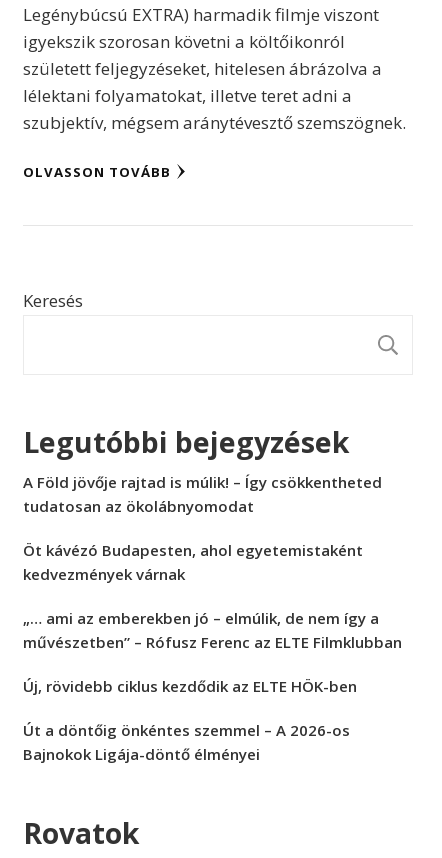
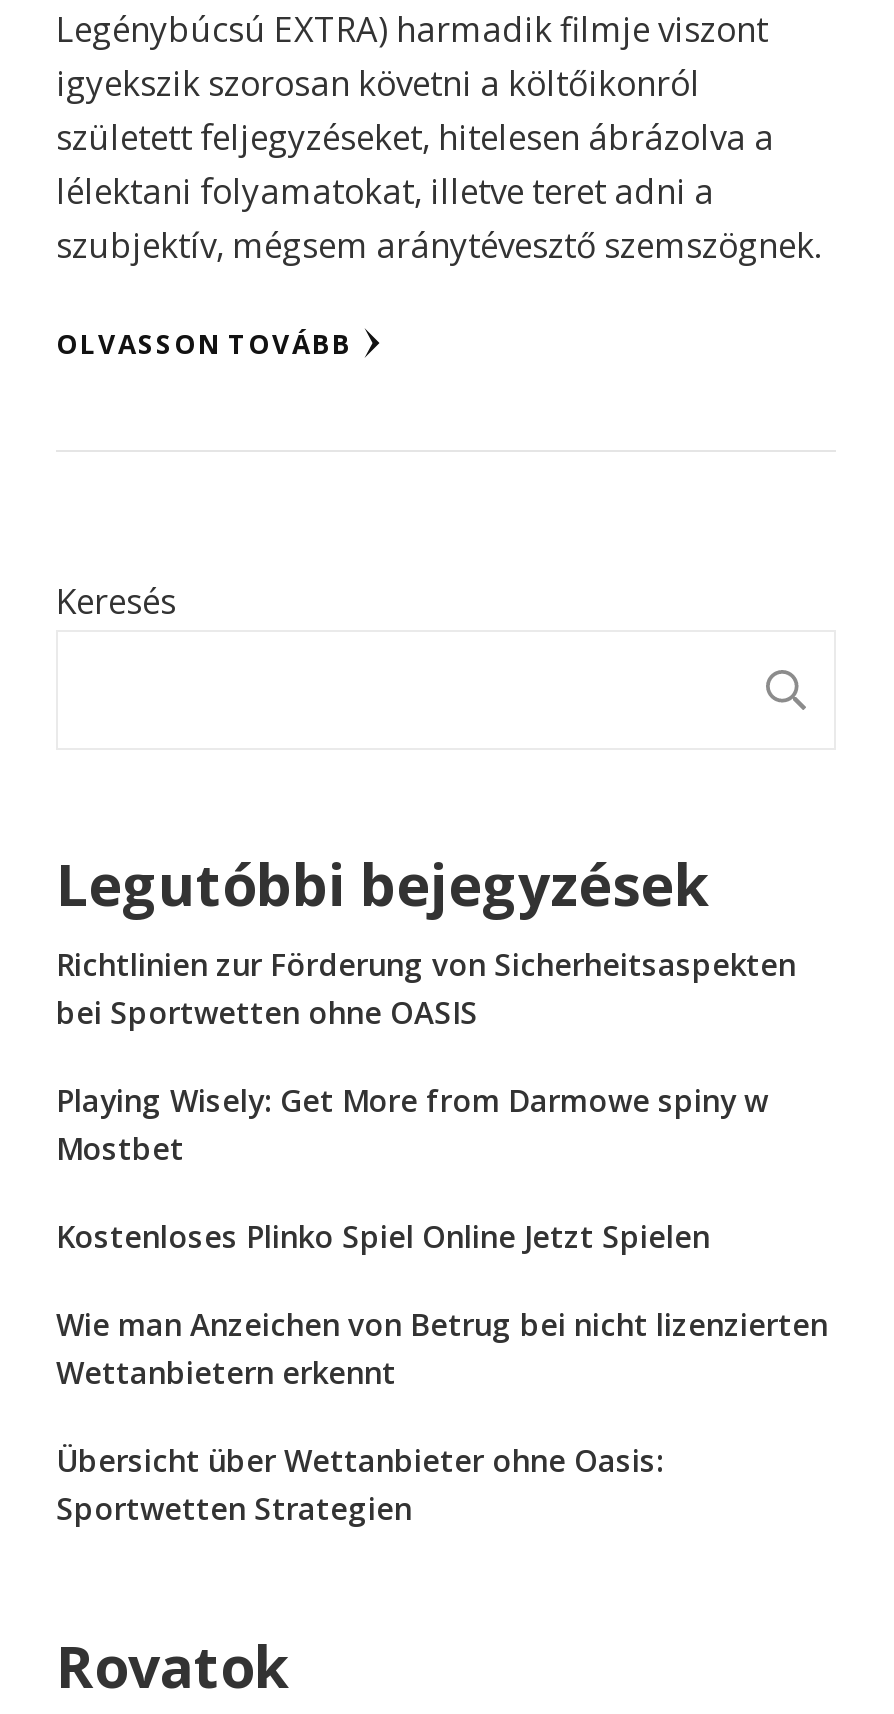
- A Föld jövője rajtad is múlik! – Így csökkentheted
- tudatosan az ökolábnyomodat
+ Richtlinien zur Förderung von Sicherheitsaspekten
+ bei Sportwetten ohne OASIS

- Öt kávézó Budapesten, ahol egyetemistaként
- kedvezmények várnak
+ Playing Wisely: Get More from Darmowe spiny w
+ Mostbet

- „… ami az emberekben jó – elmúlik, de nem így a
- művészetben” – Rófusz Ferenc az ELTE Filmklubban
+ Kostenloses Plinko Spiel Online Jetzt Spielen

- Új, rövidebb ciklus kezdődik az ELTE HÖK-ben
+ Wie man Anzeichen von Betrug bei nicht lizenzierten
+ Wettanbietern erkennt

- Út a döntőig önkéntes szemmel – A 2026-os
- Bajnokok Ligája-döntő élményei
+ Übersicht über Wettanbieter ohne Oasis:
+ Sportwetten Strategien
